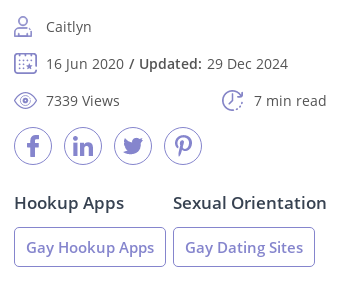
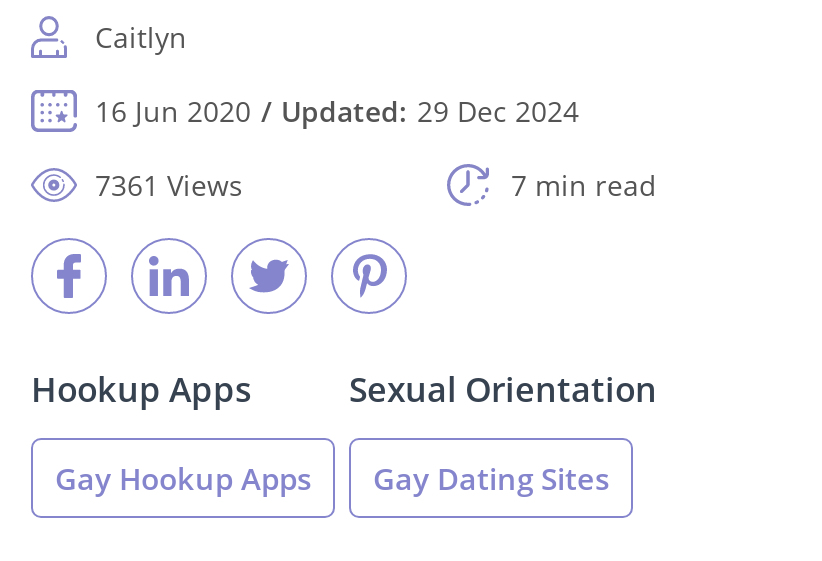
- 7339 Views
+ 7361 Views
